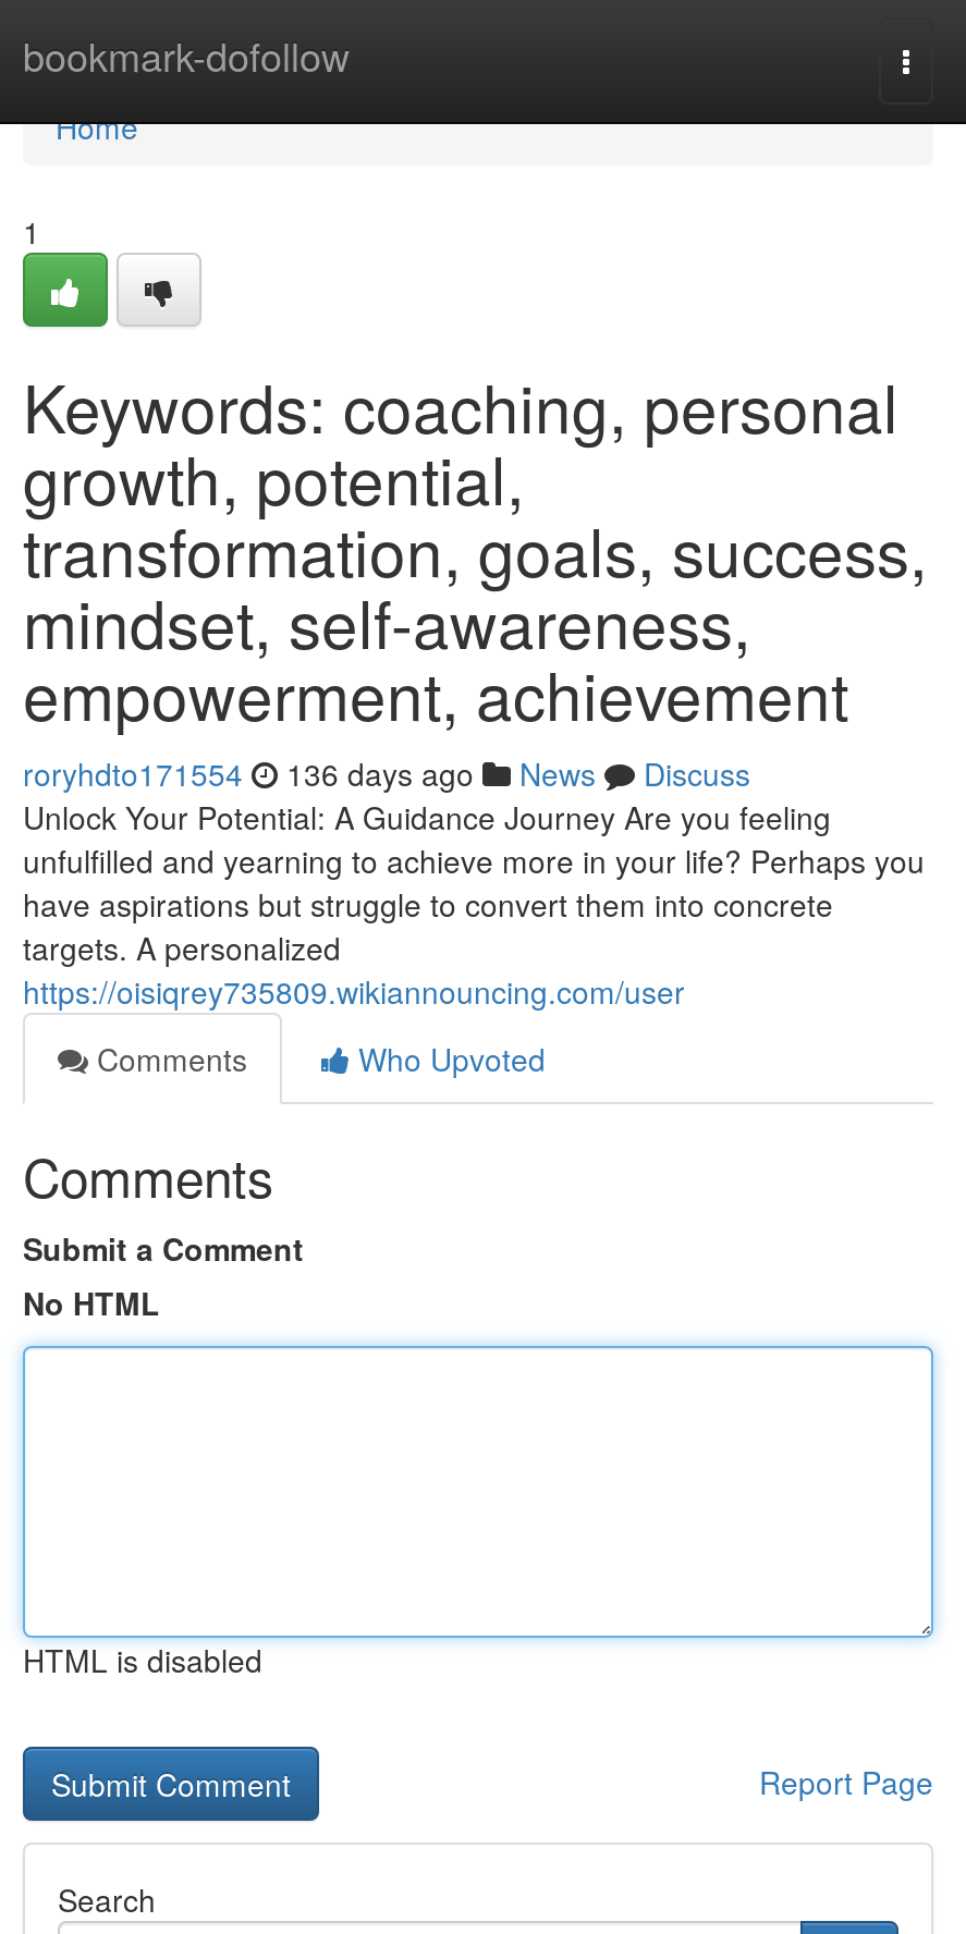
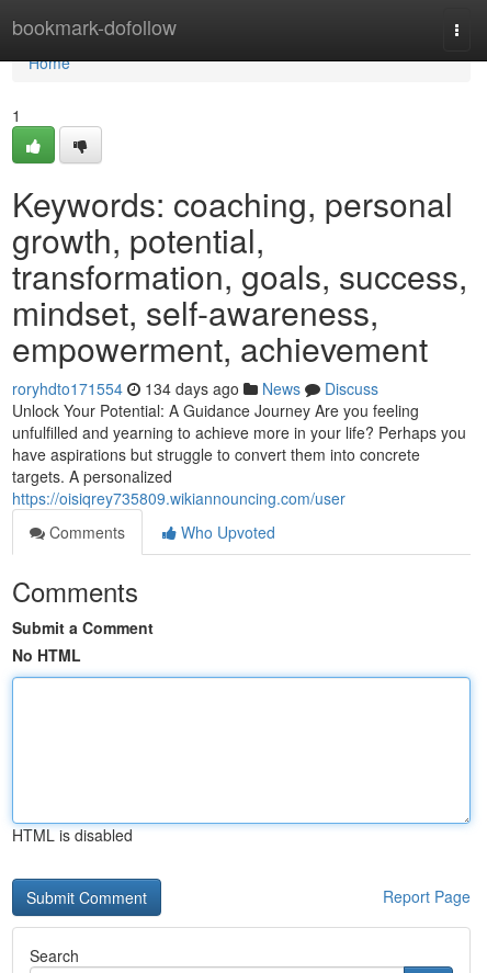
- roryhdto171554 136 days ago News Discuss
+ roryhdto171554 134 days ago News Discuss
